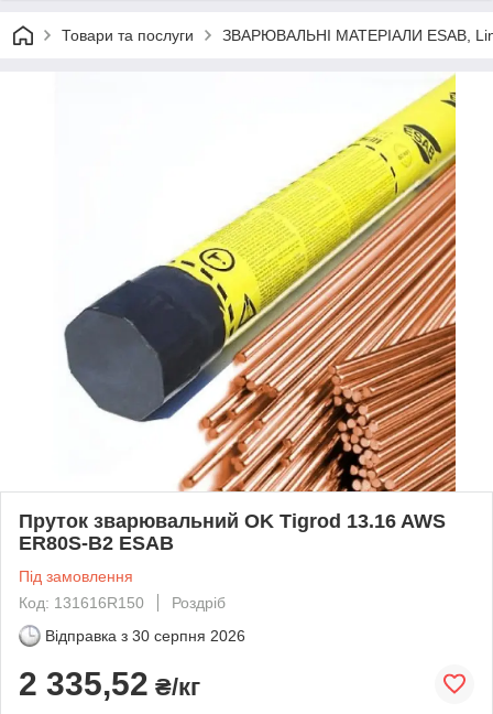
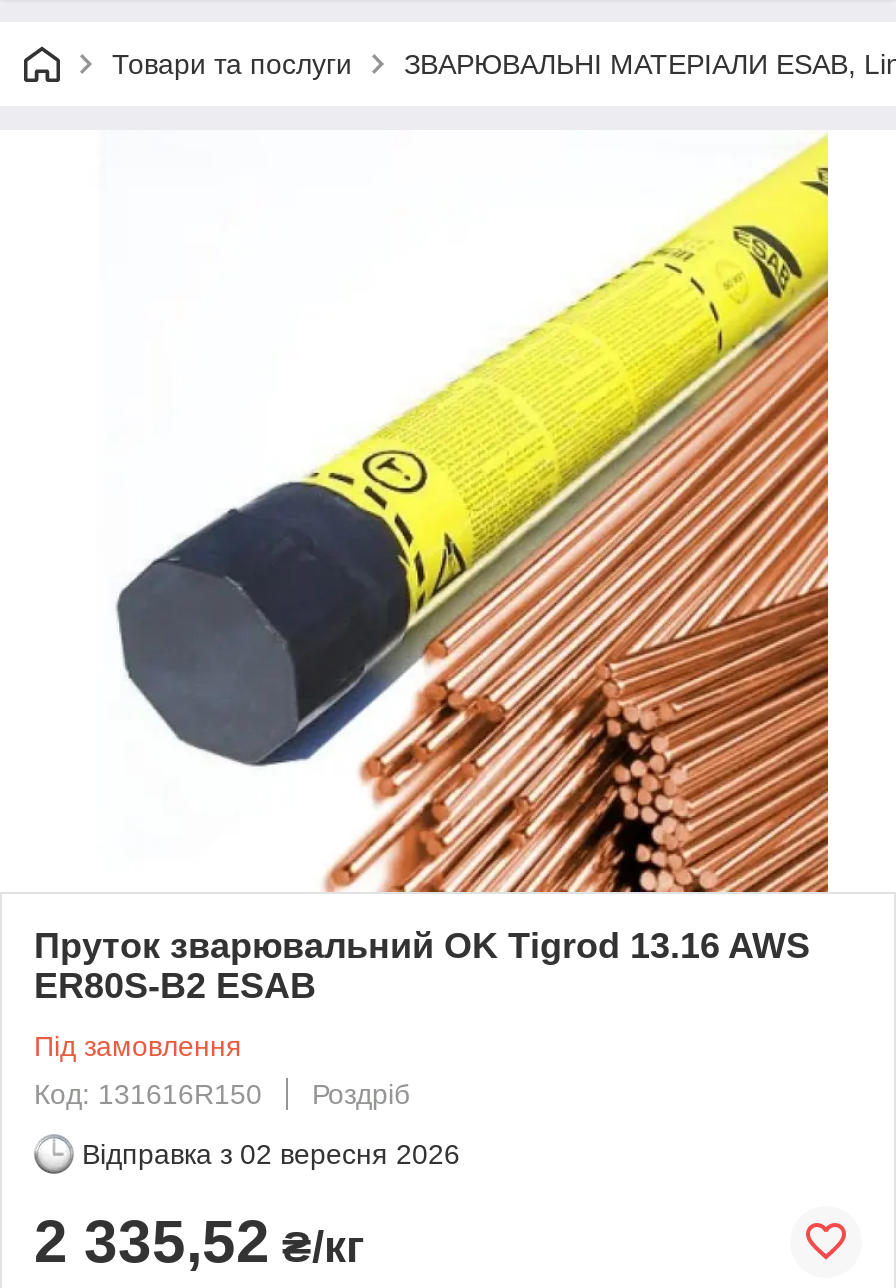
- Відправка з 30 серпня 2026
+ Відправка з 02 вересня 2026
